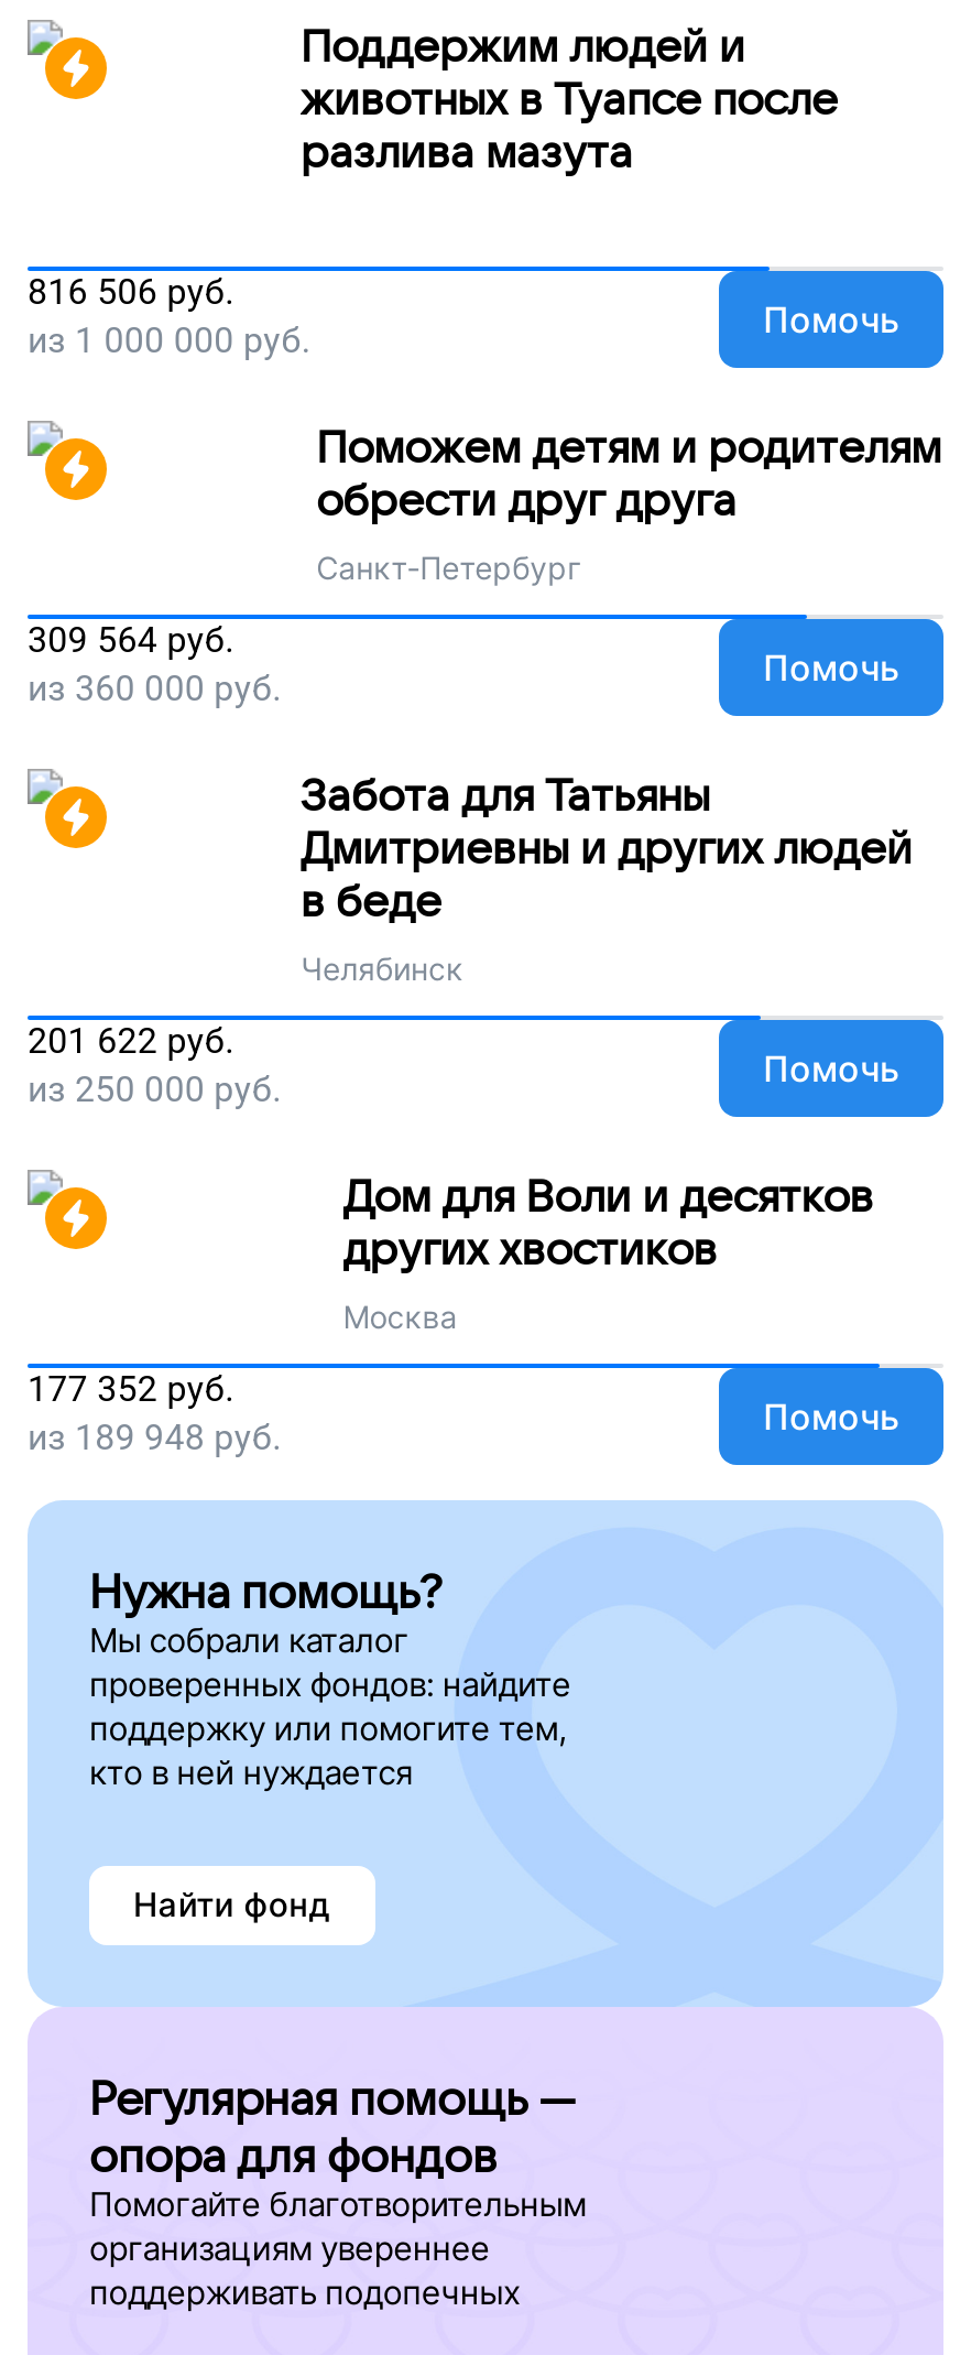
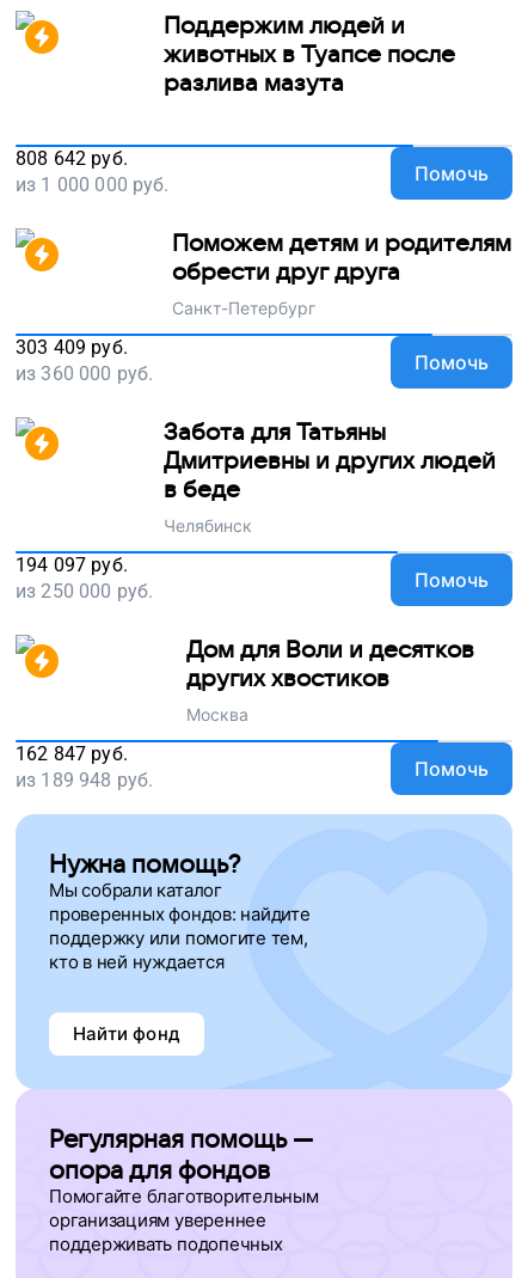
- 816 506 руб.
+ 808 642 руб.

- 309 564 руб.
+ 303 409 руб.

- 201 622 руб.
+ 194 097 руб.

- 177 352 руб.
+ 162 847 руб.
